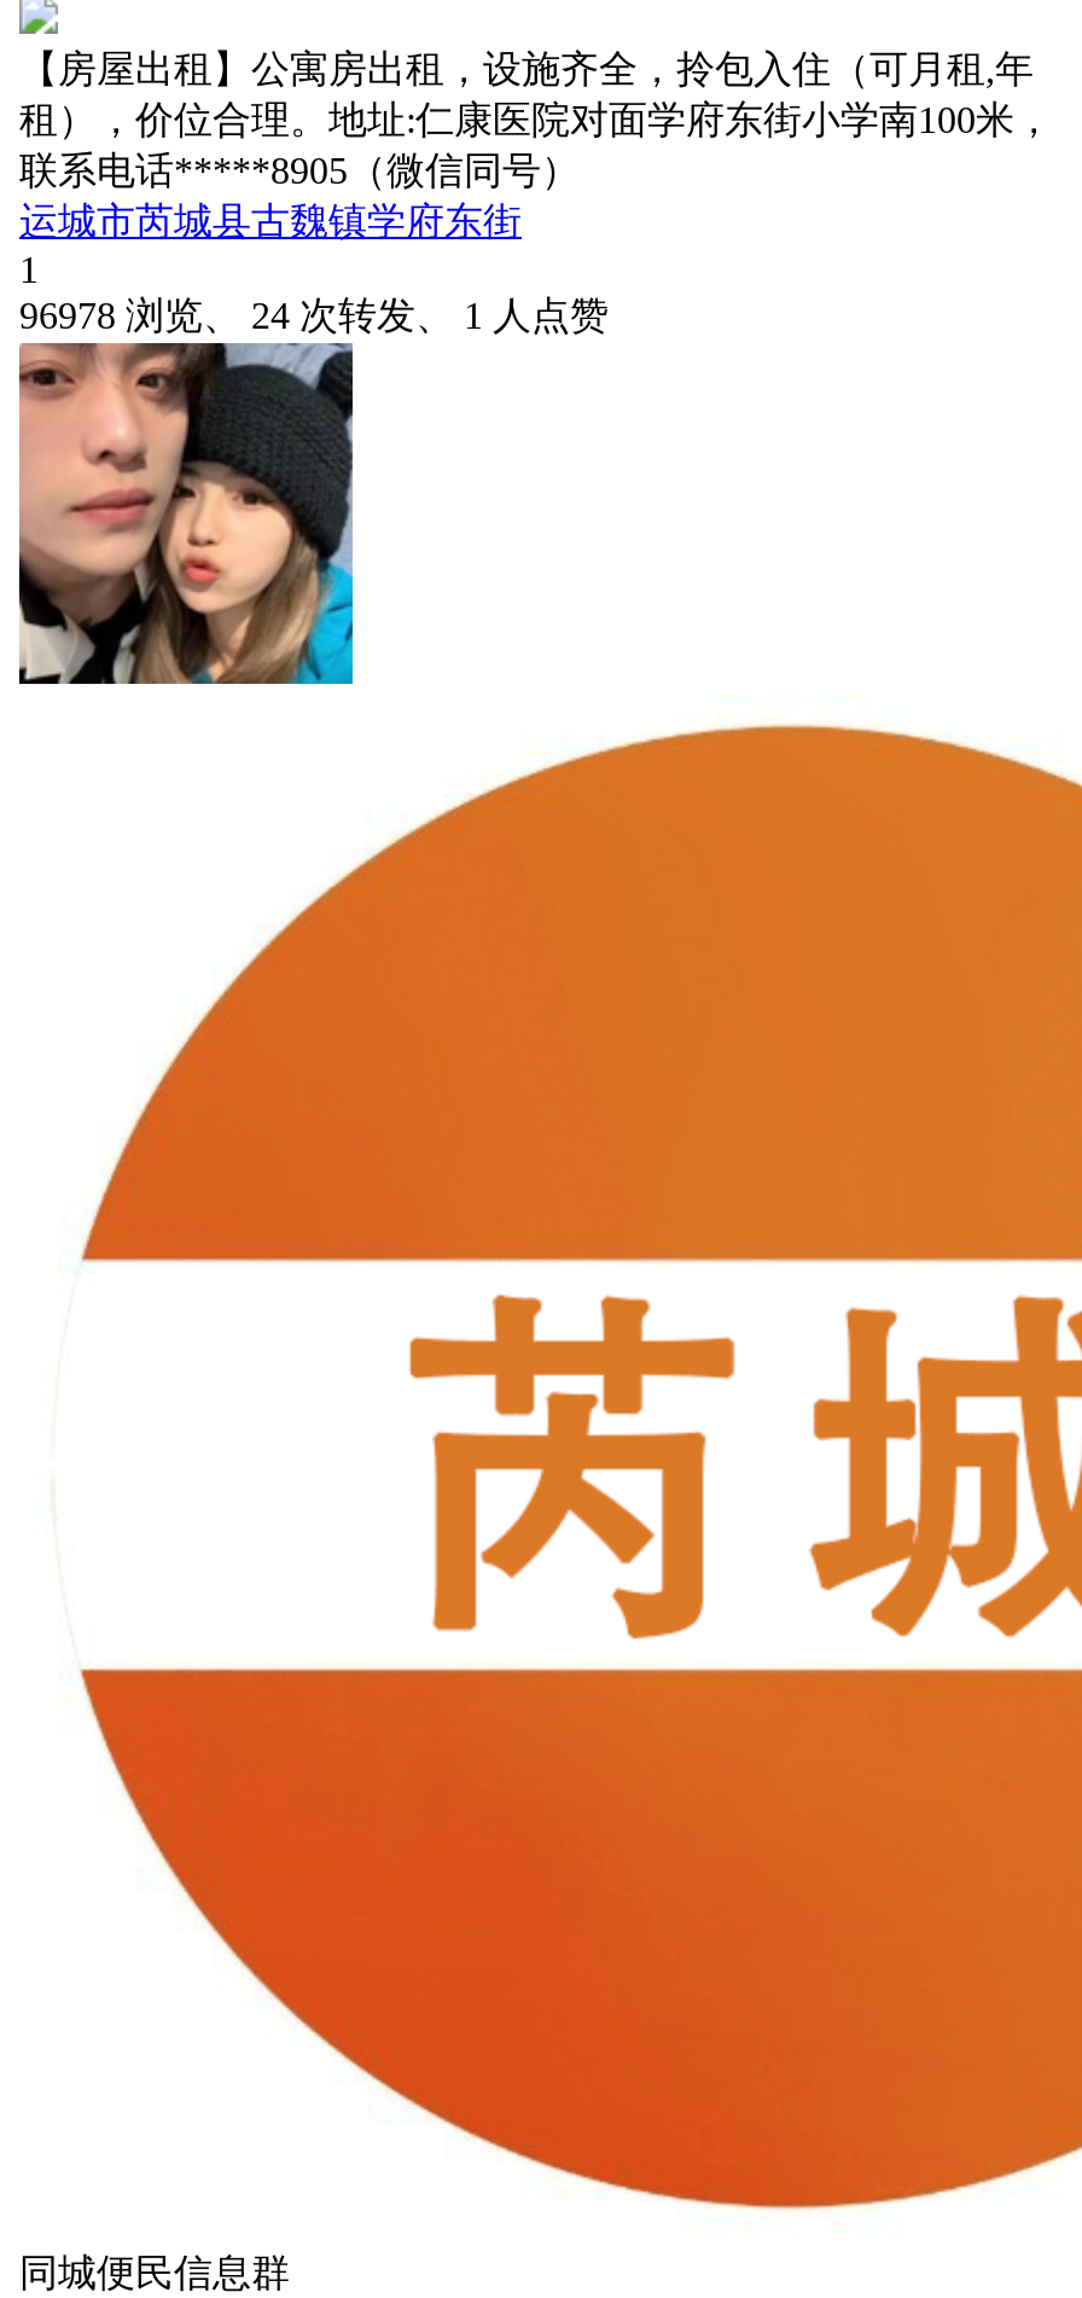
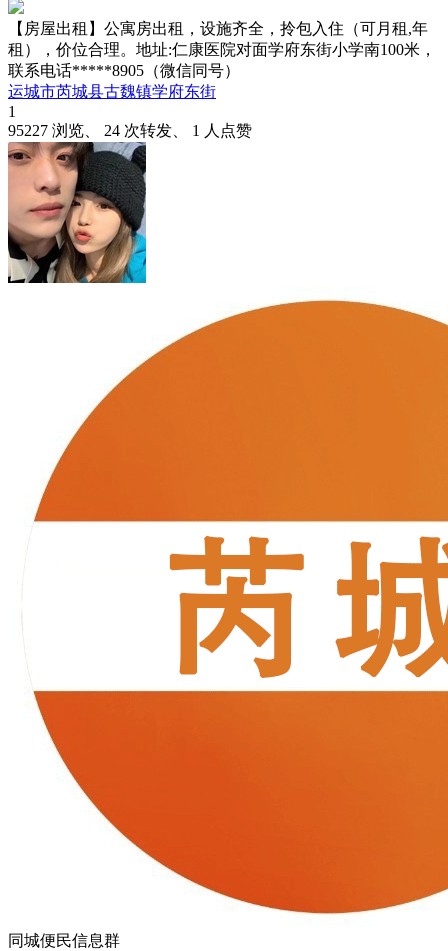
- 96978 浏览、 24 次转发、 1 人点赞
+ 95227 浏览、 24 次转发、 1 人点赞
